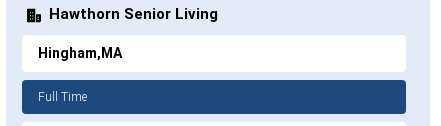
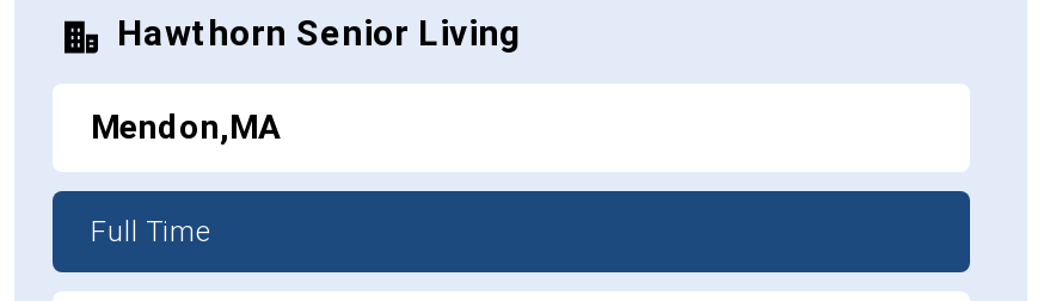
- Hingham,MA
+ Mendon,MA
